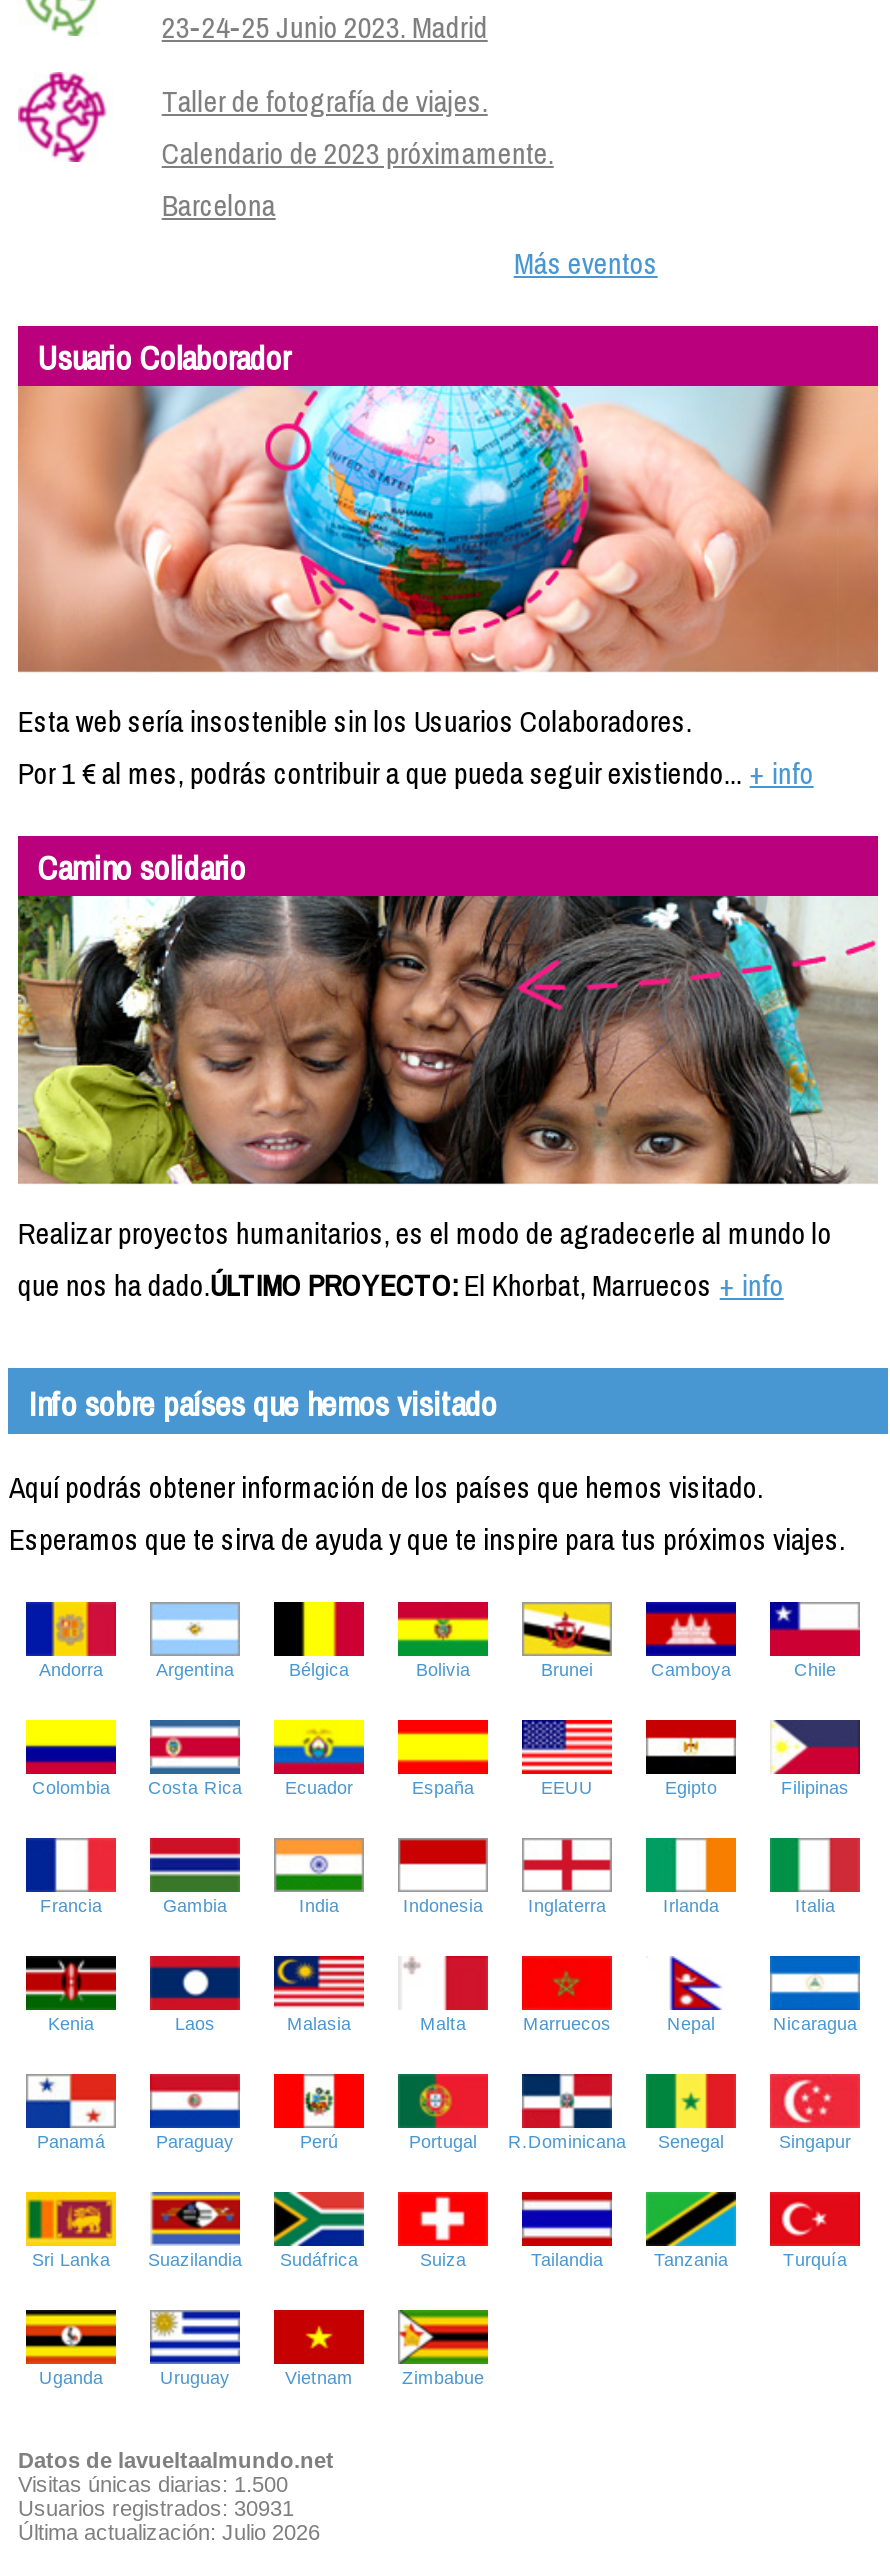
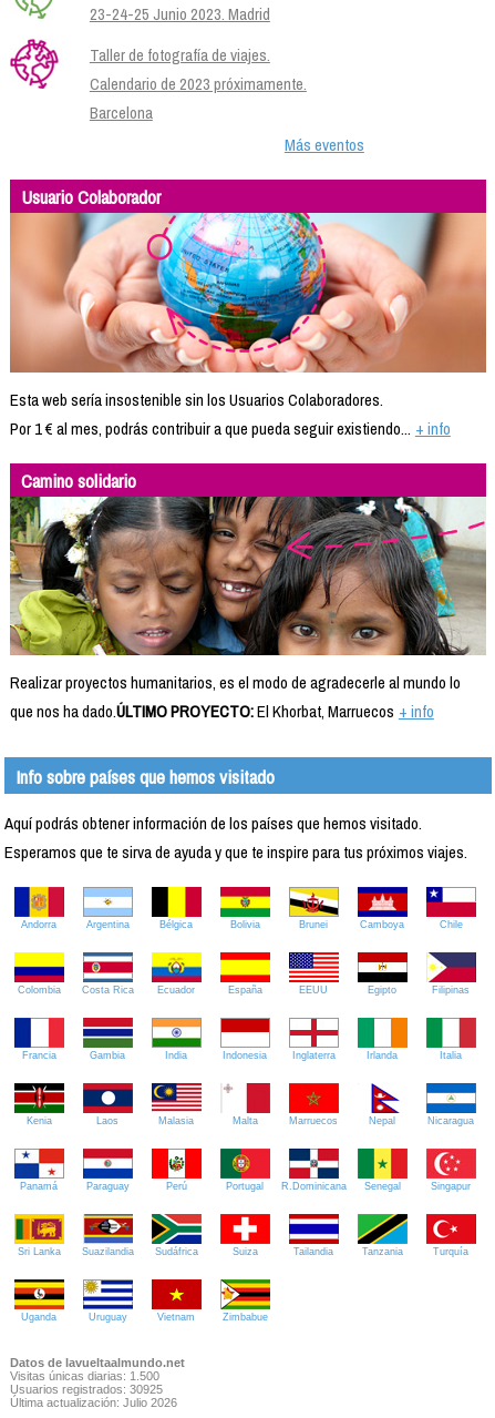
- Usuarios registrados: 30931
+ Usuarios registrados: 30925
